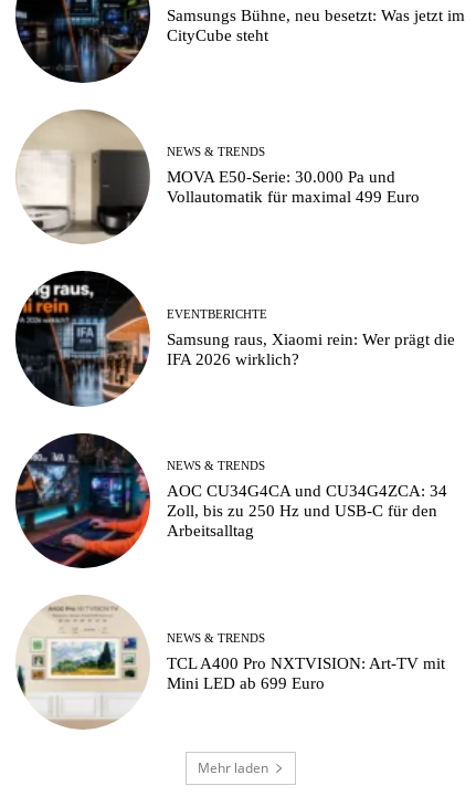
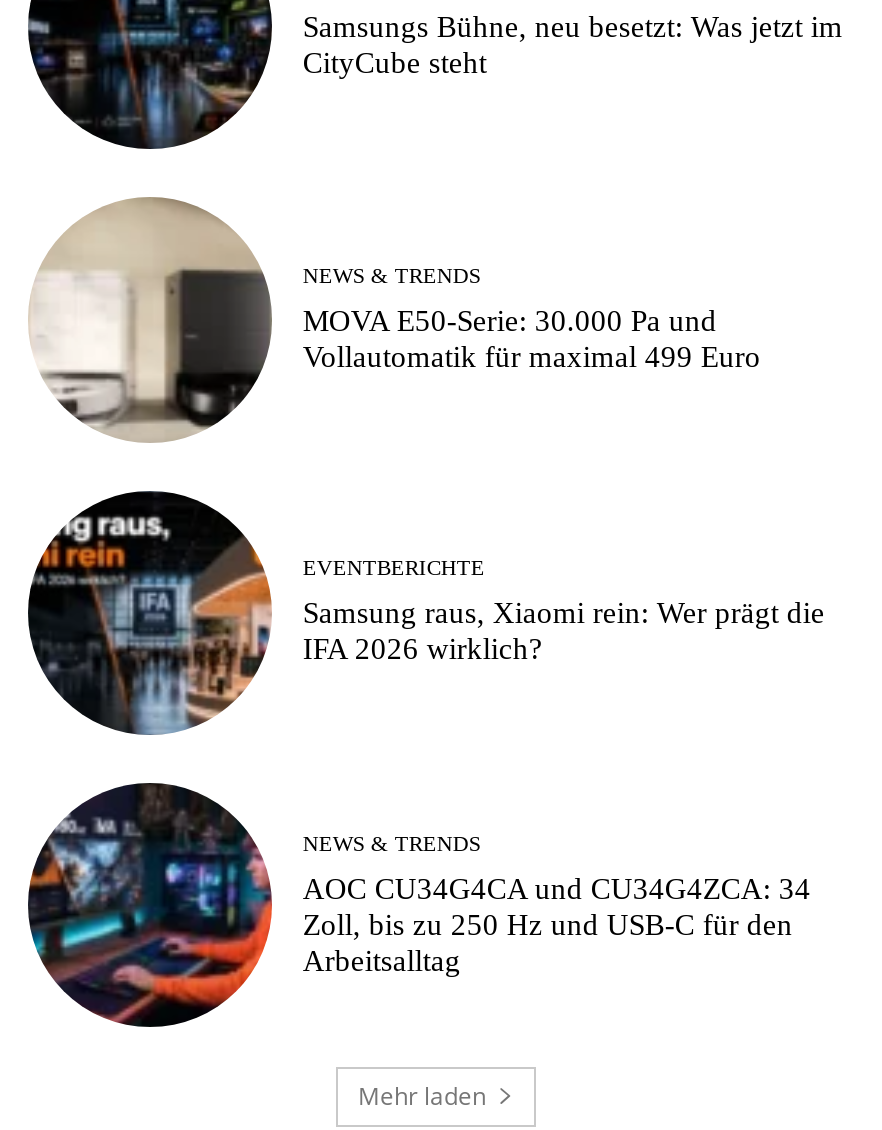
- [image]
- NEWS & TRENDS
- TCL A400 Pro NXTVISION: Art-TV mit
- Mini LED ab 699 Euro
